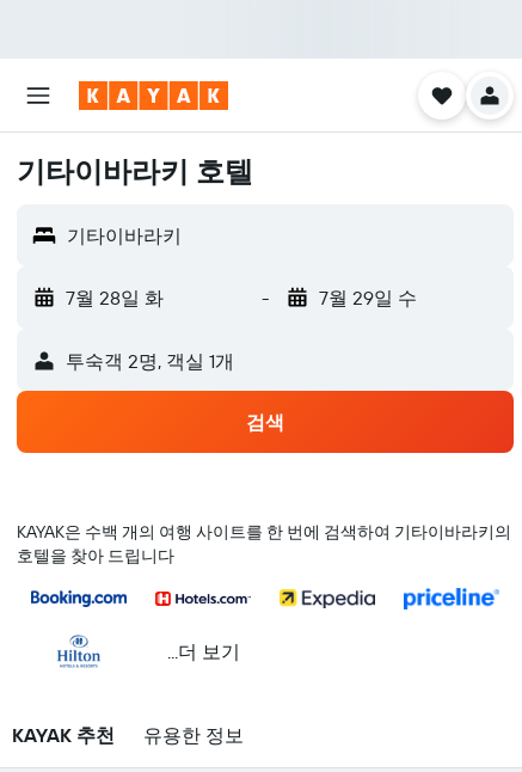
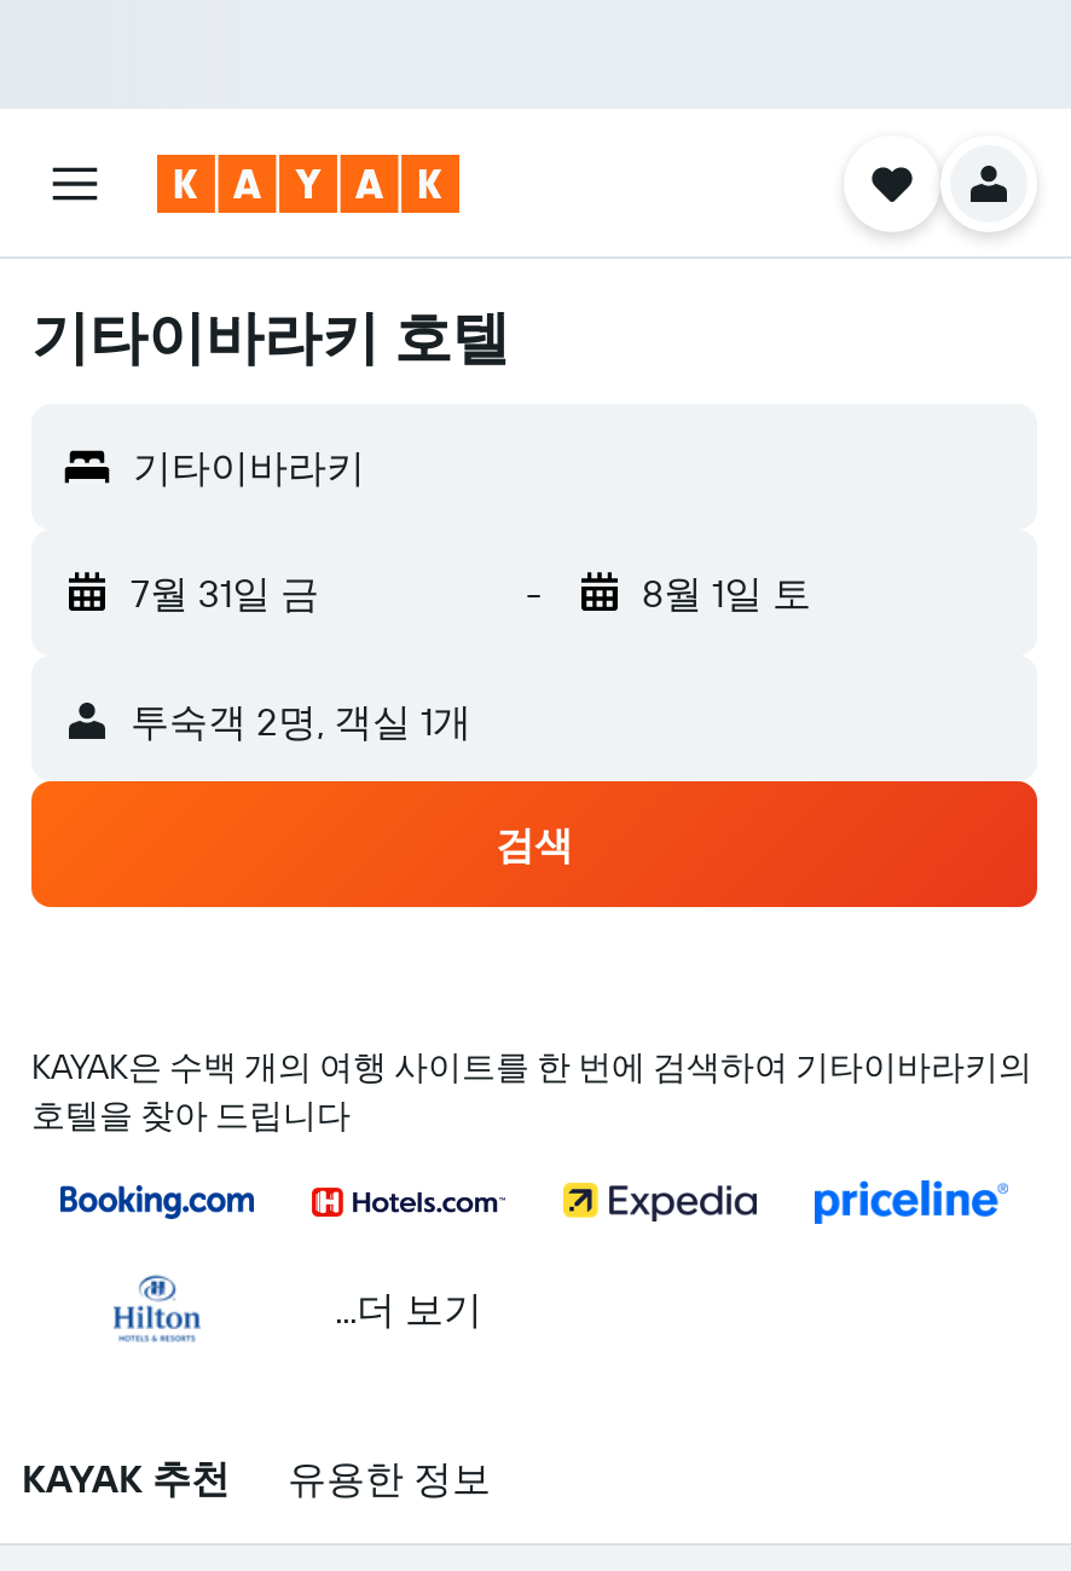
- 7월 28일 화
+ 7월 31일 금

- 7월 29일 수
+ 8월 1일 토
